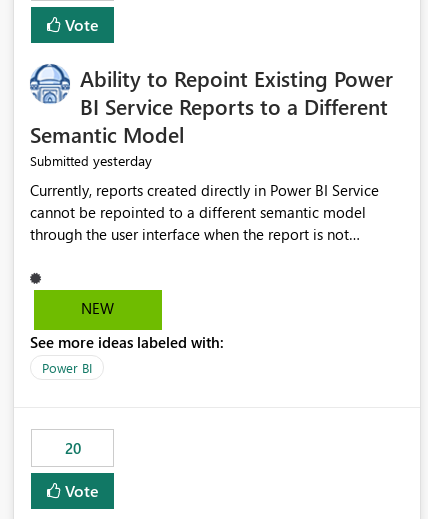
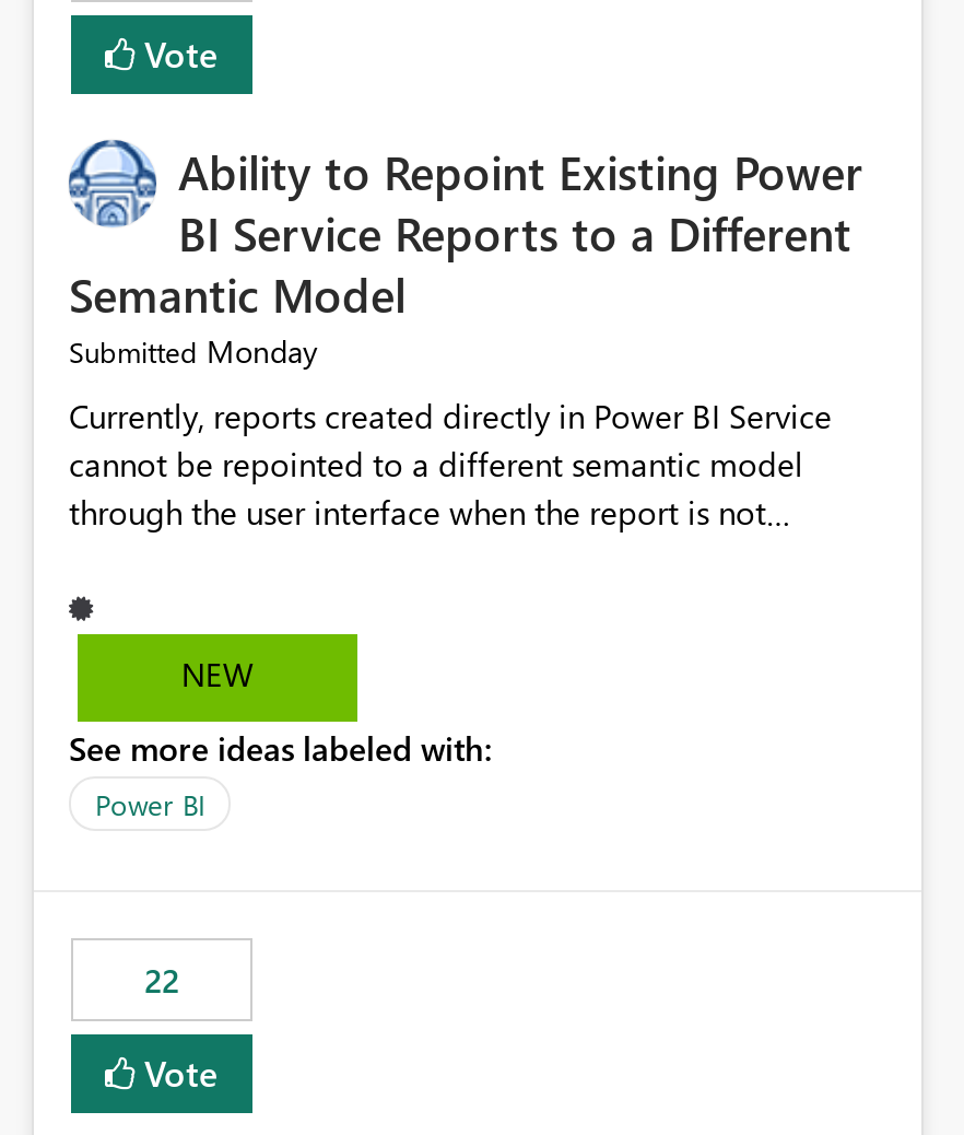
- Submitted yesterday
+ Submitted Monday

- 20
+ 22
